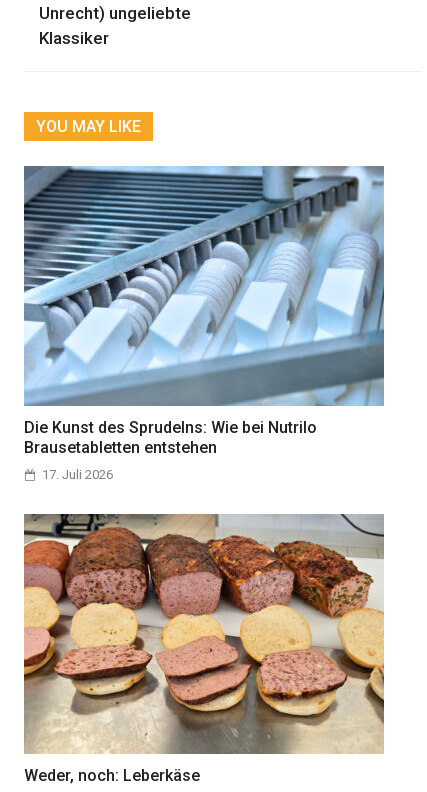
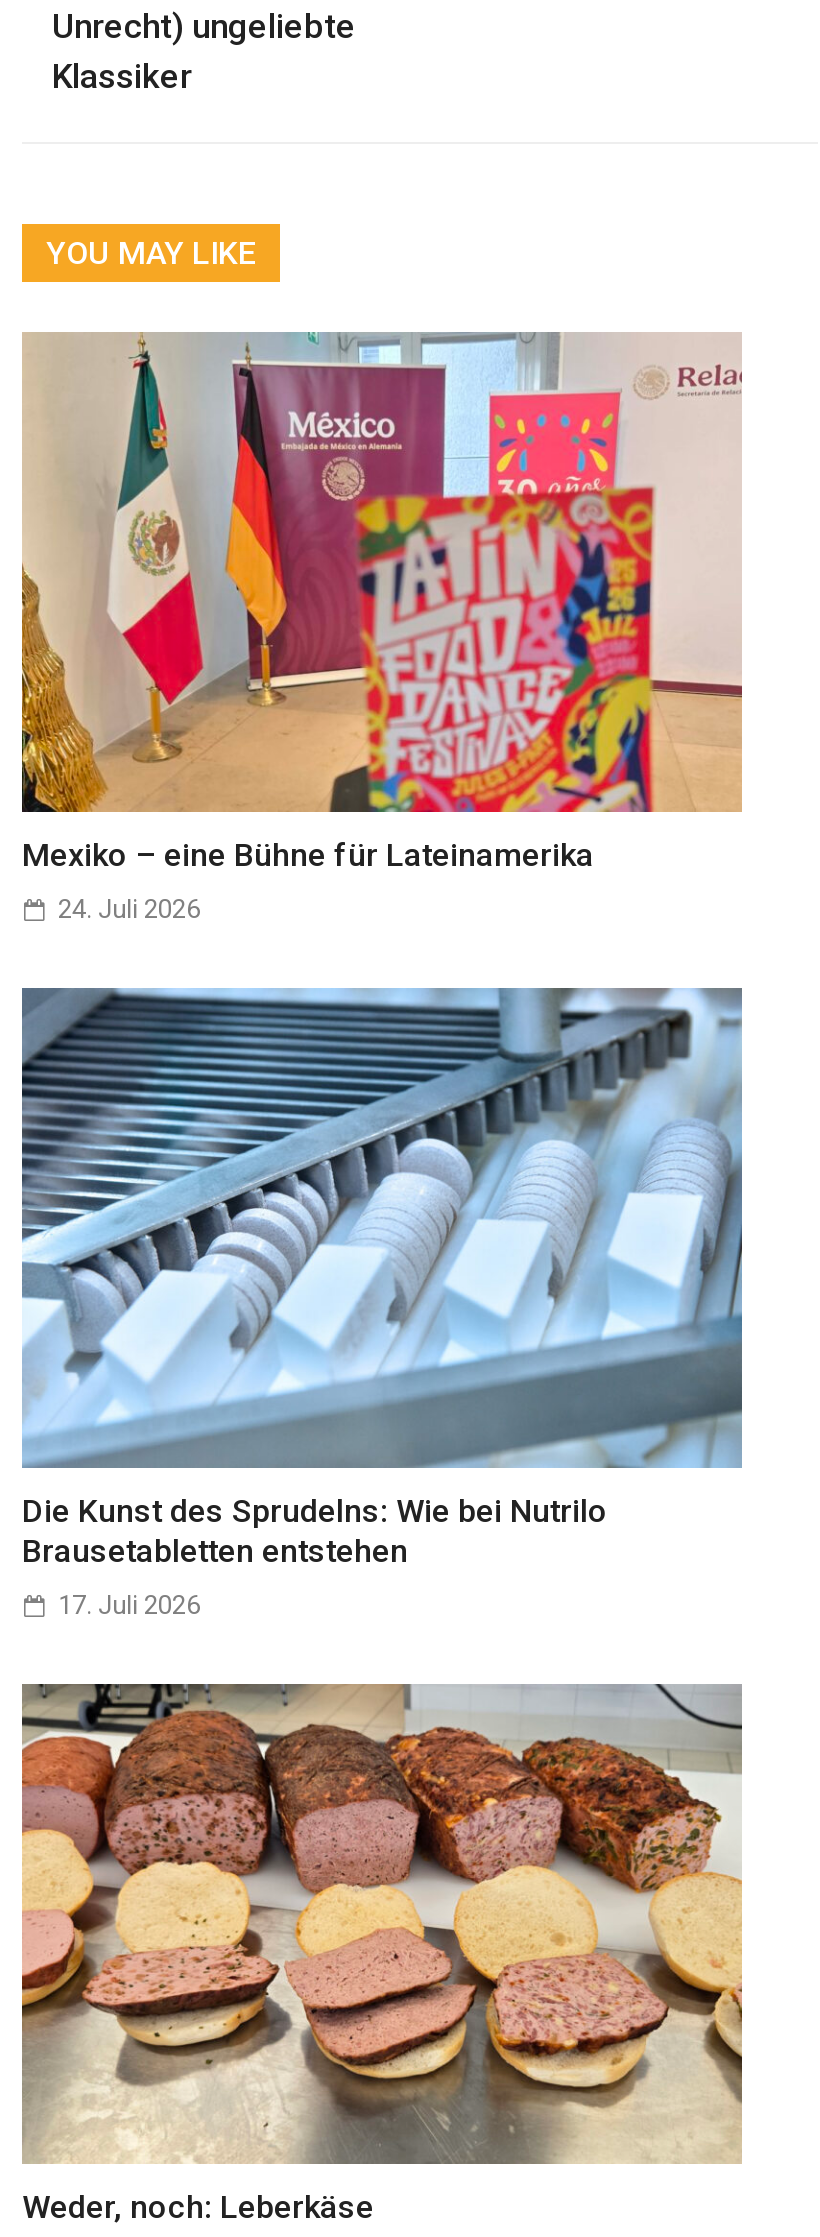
+ [image]
+ Mexiko – eine Bühne für Lateinamerika
+ 24. Juli 2026
